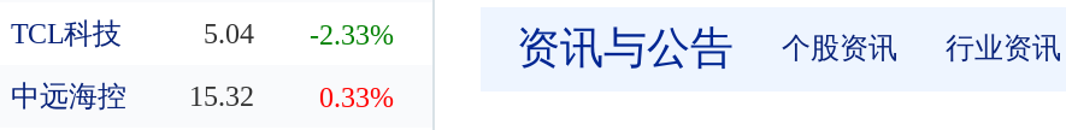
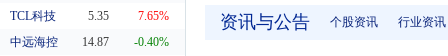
- 5.04
+ 5.35

- -2.33%
+ 7.65%

- 15.32
+ 14.87

- 0.33%
+ -0.40%
